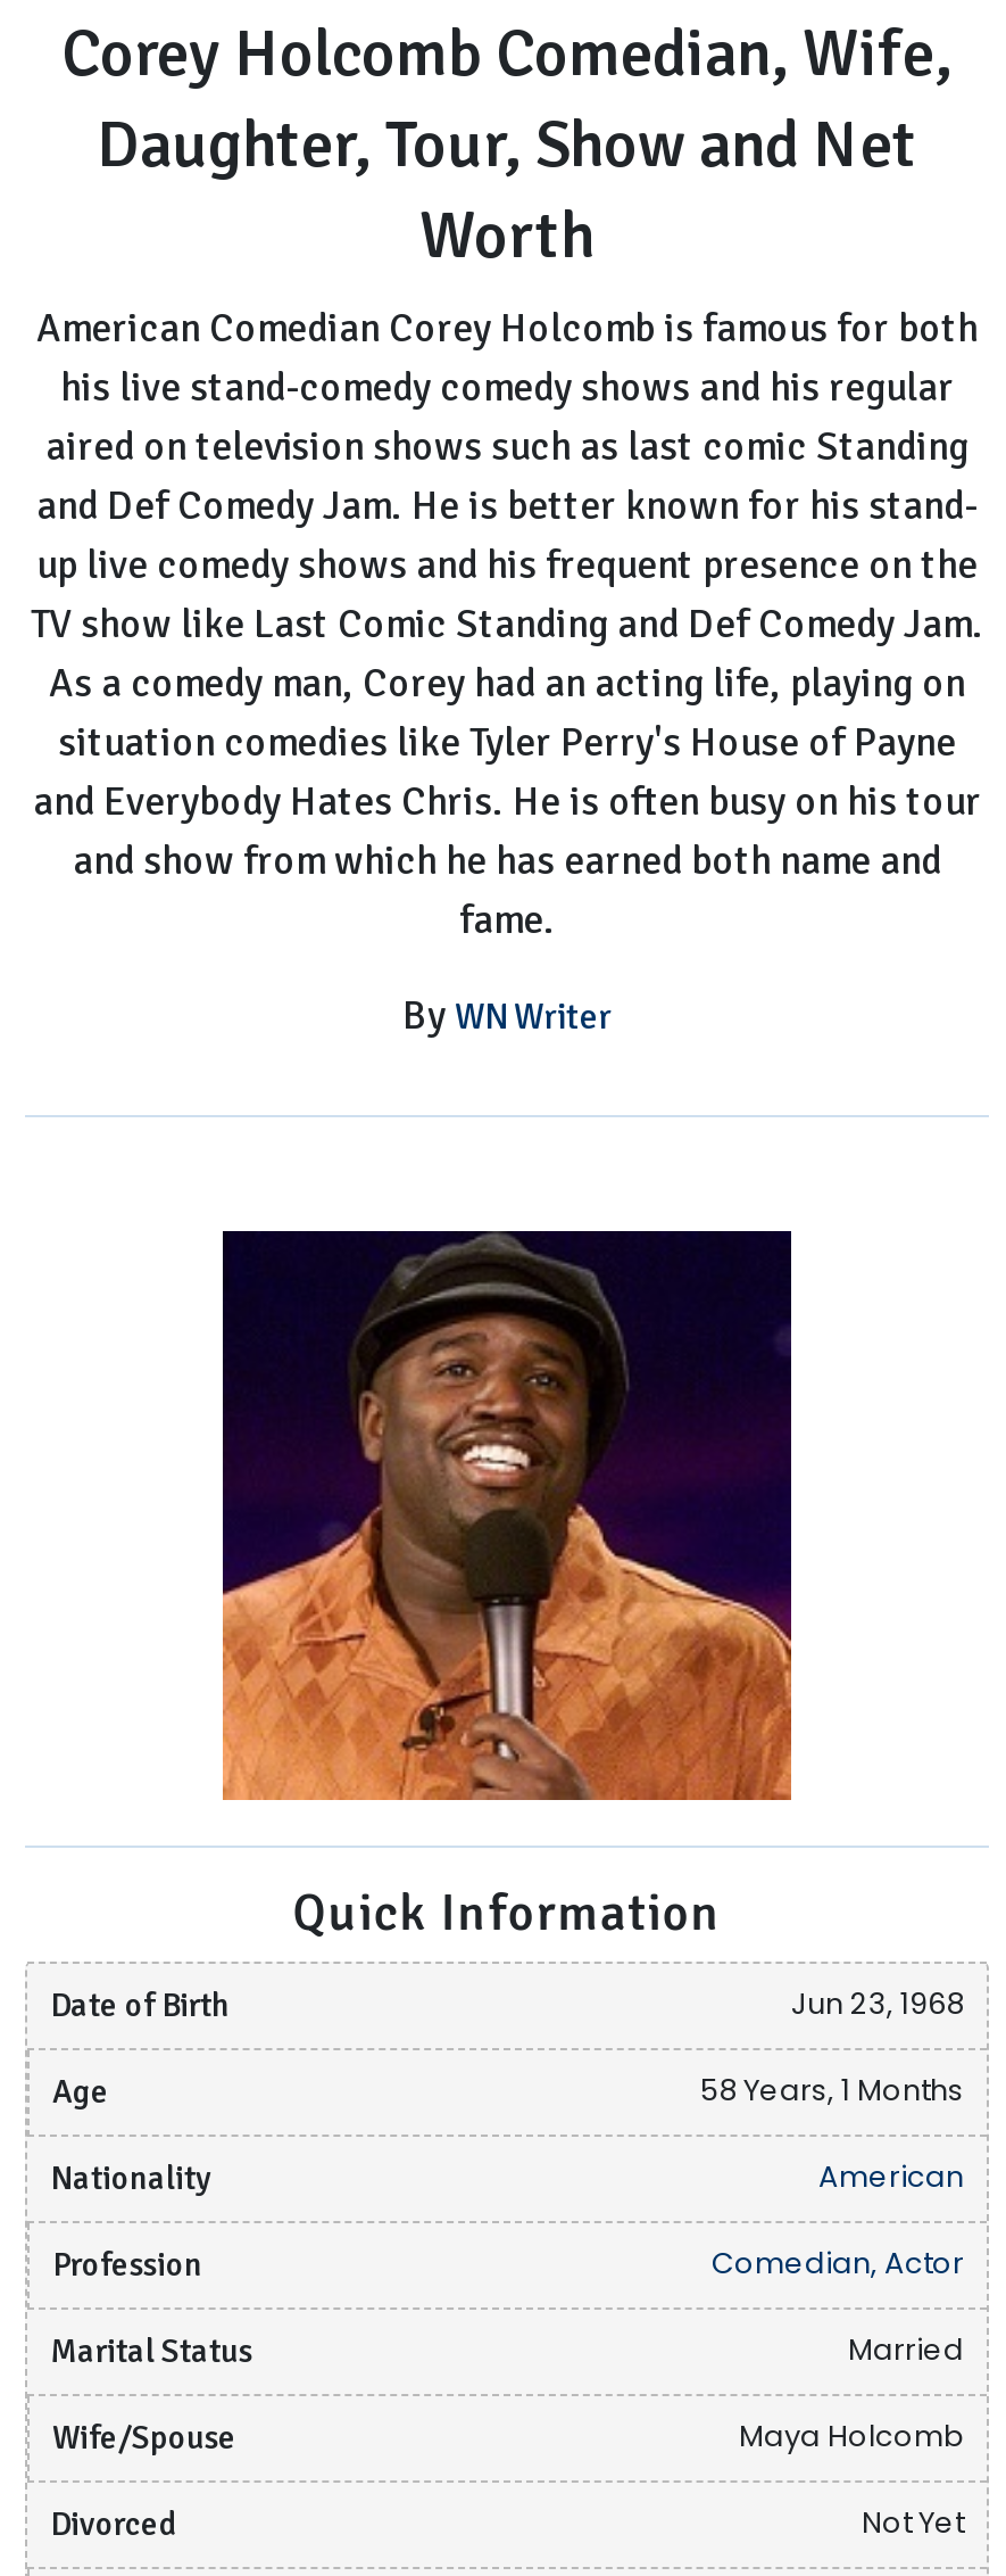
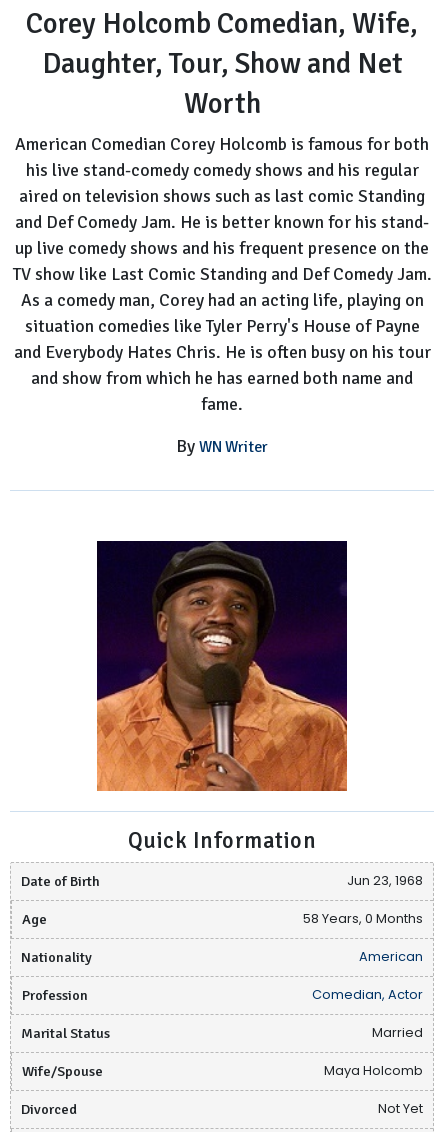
- 58 Years, 1 Months
+ 58 Years, 0 Months
